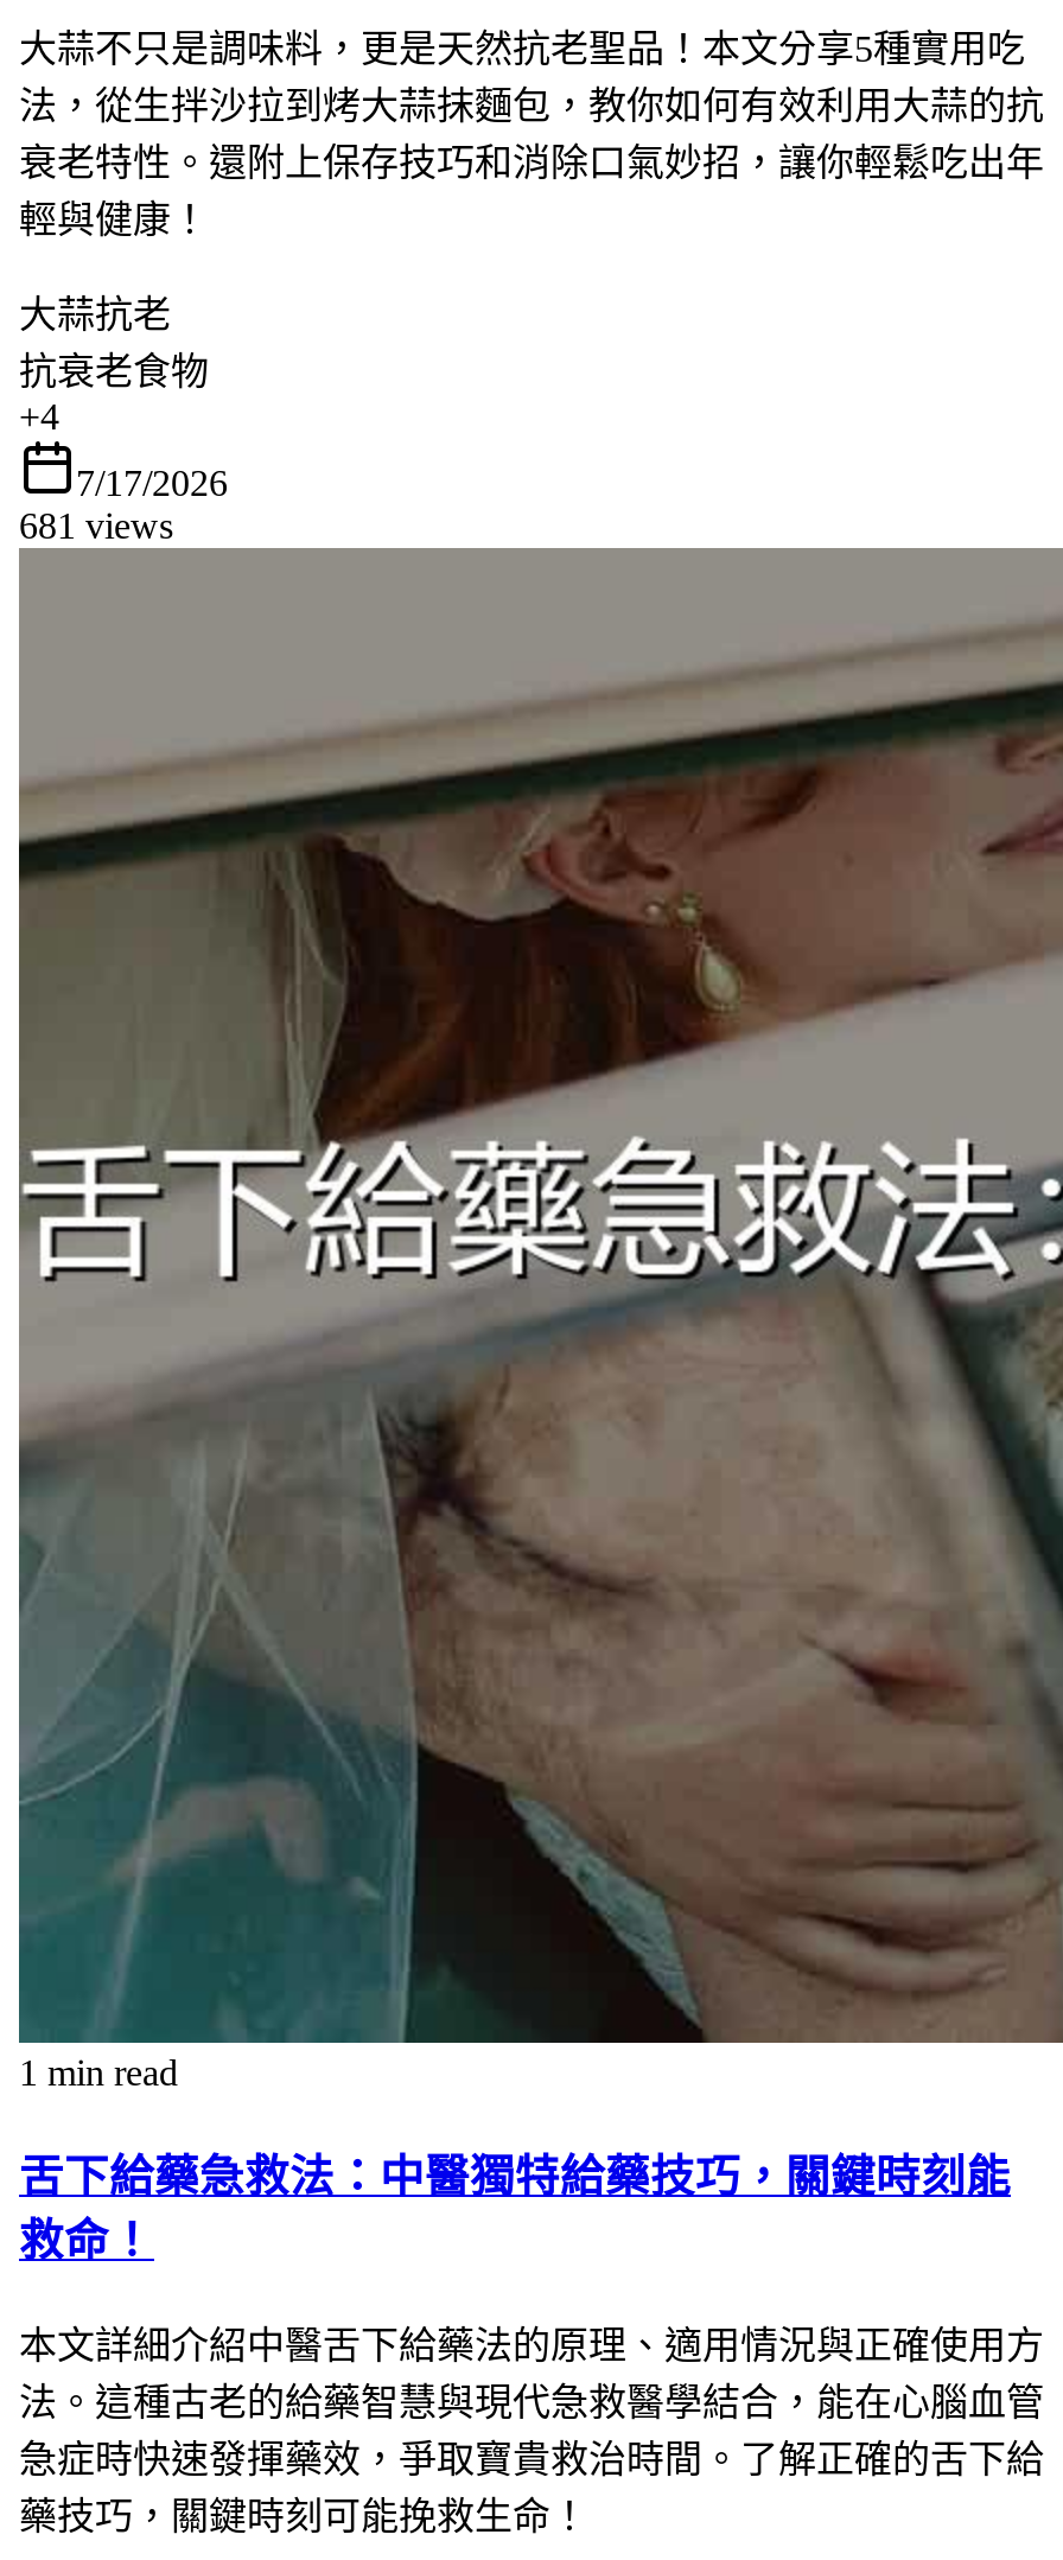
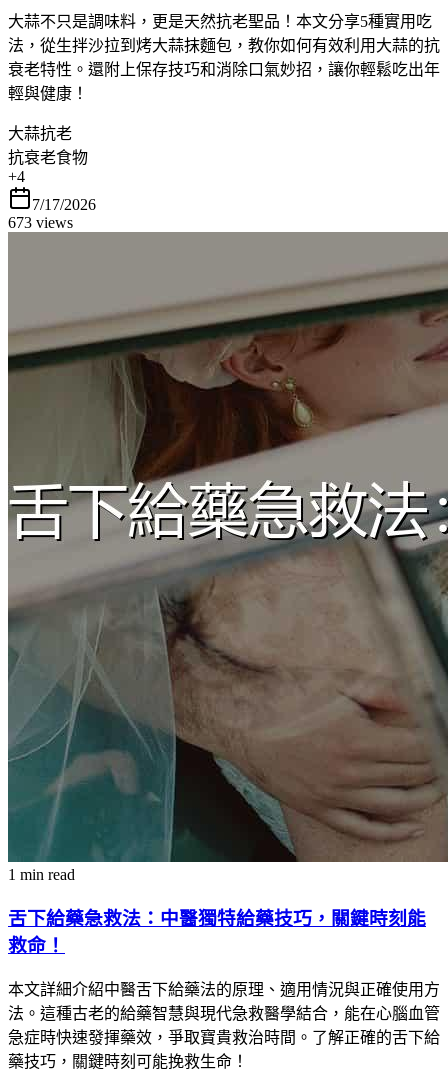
- 681 views
+ 673 views
